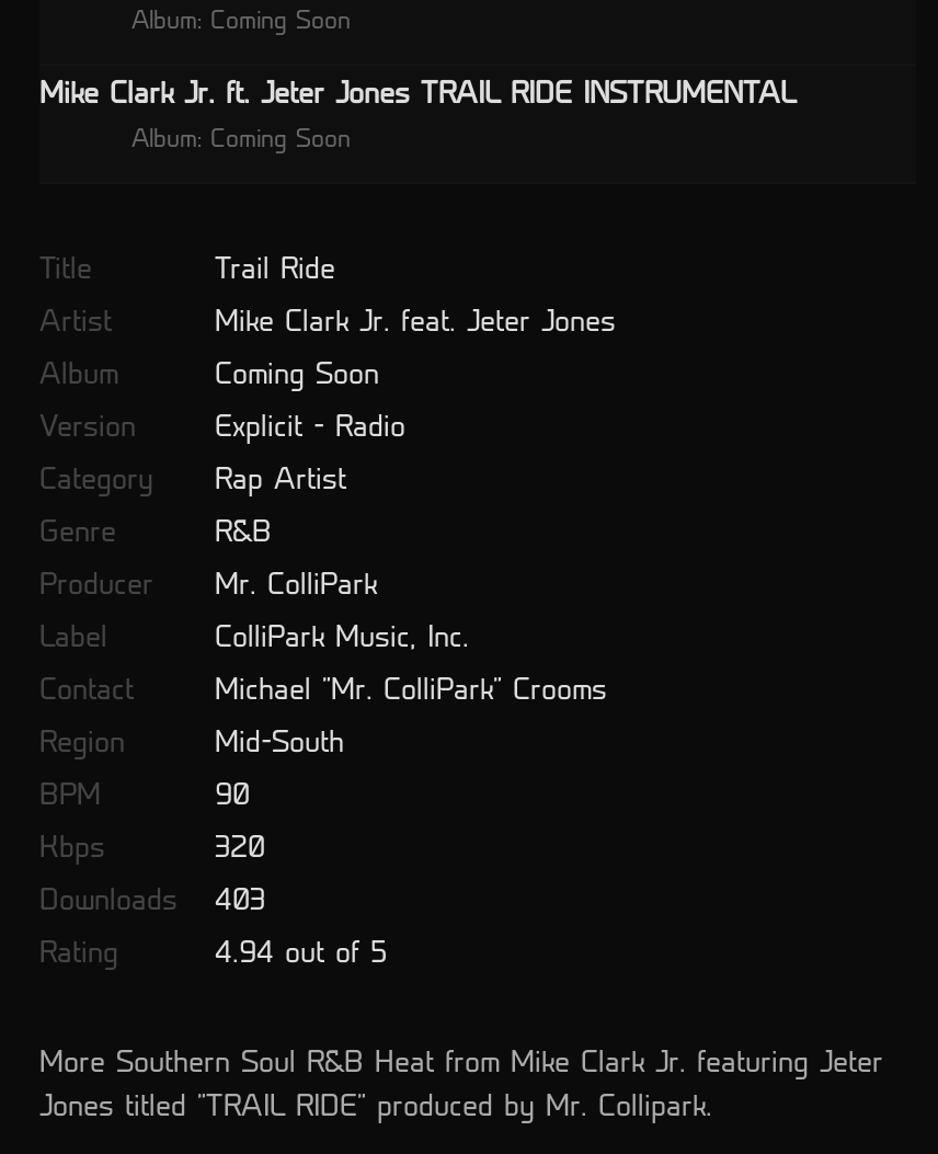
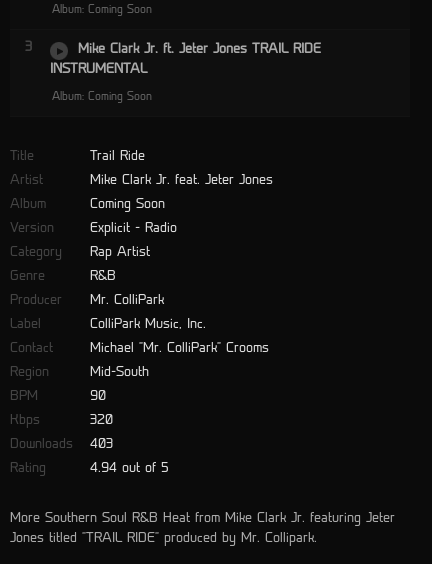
- Mike Clark Jr. ft. Jeter Jones TRAIL RIDE INSTRUMENTAL
+ 3
+ Mike Clark Jr. ft. Jeter Jones TRAIL RIDE
+ INSTRUMENTAL
